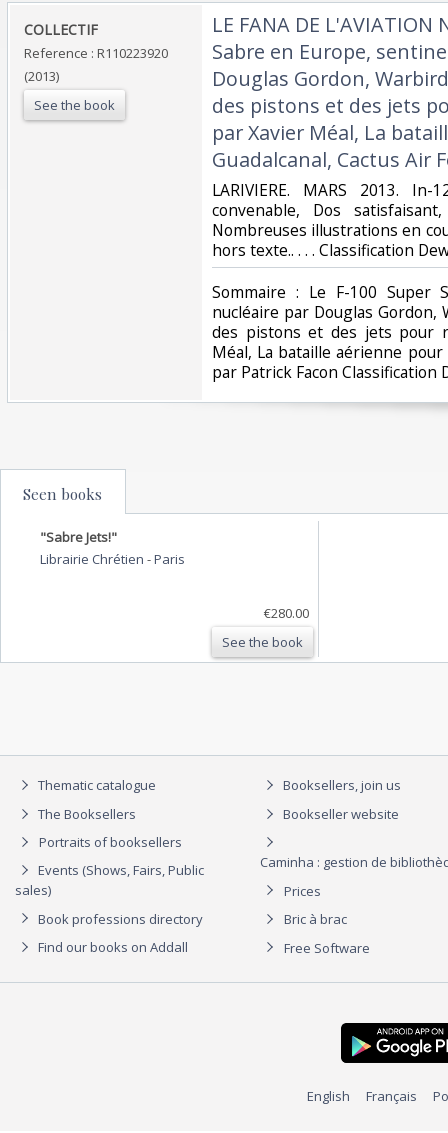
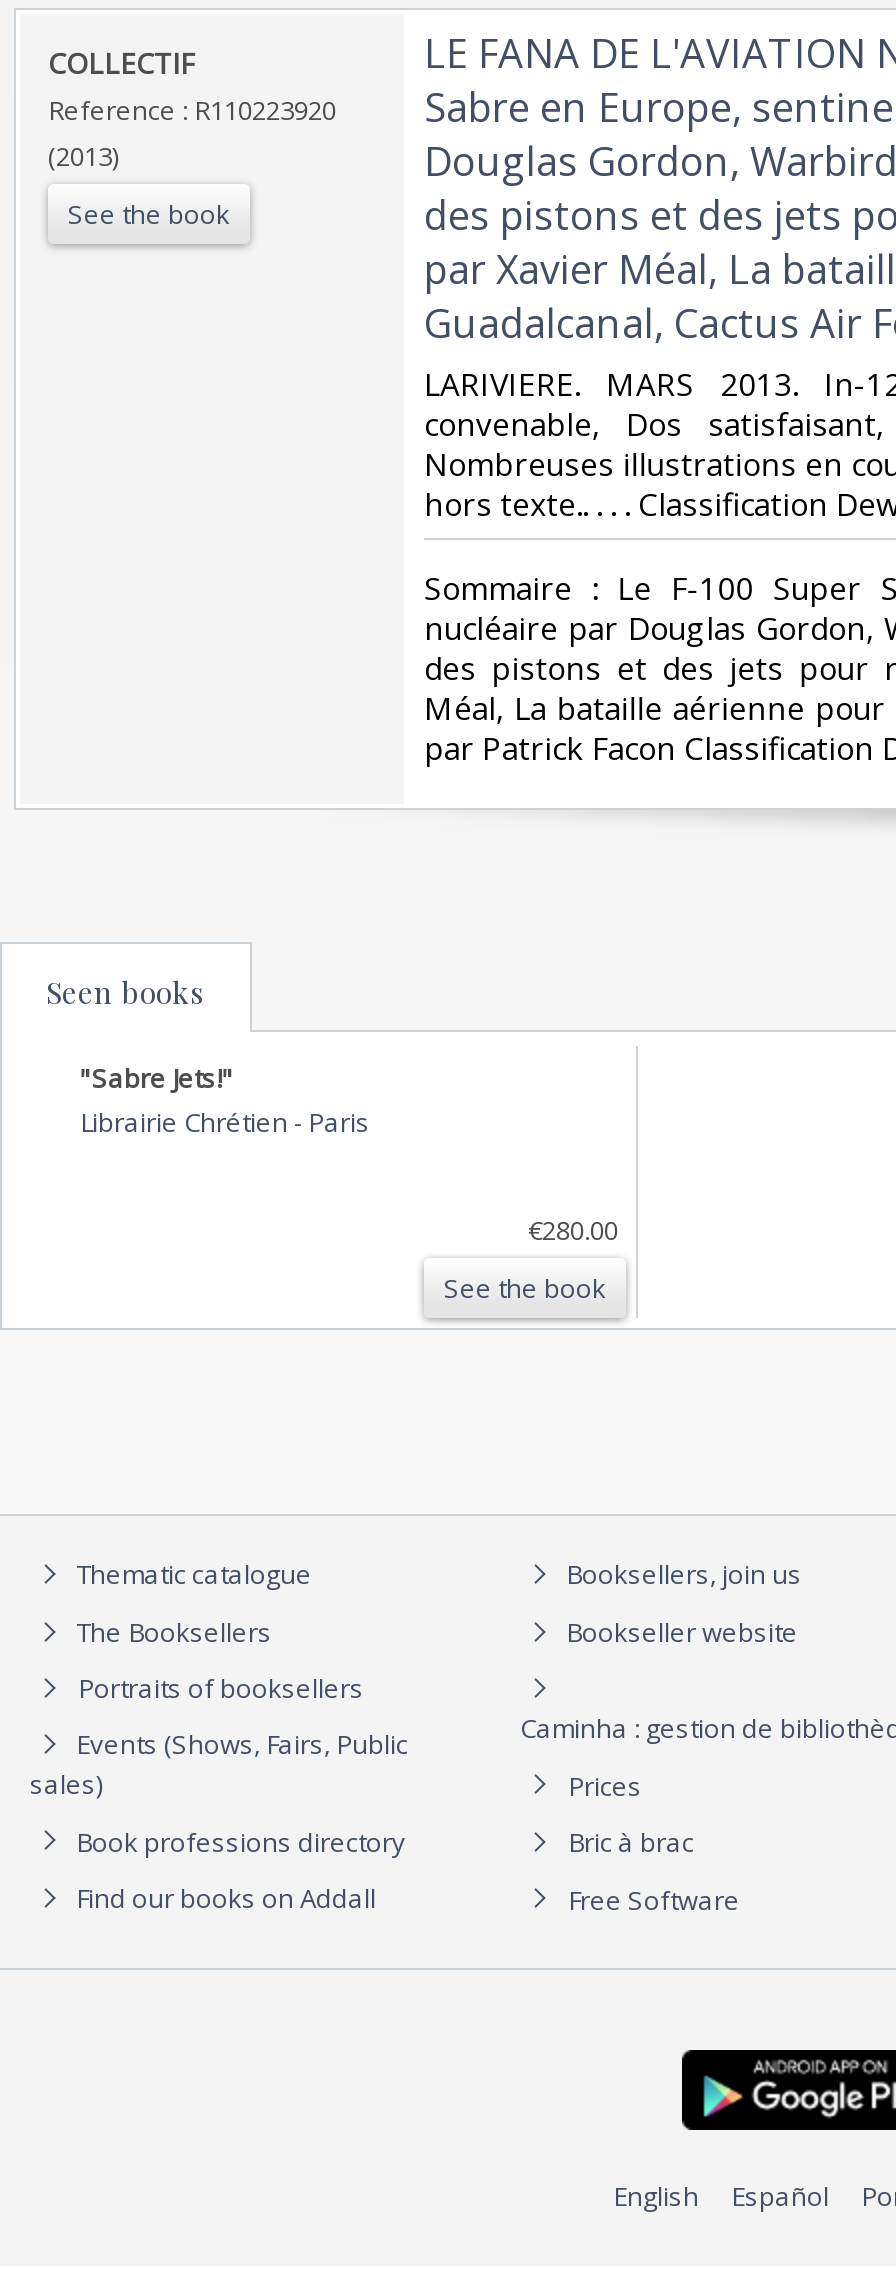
- Français
+ Español
